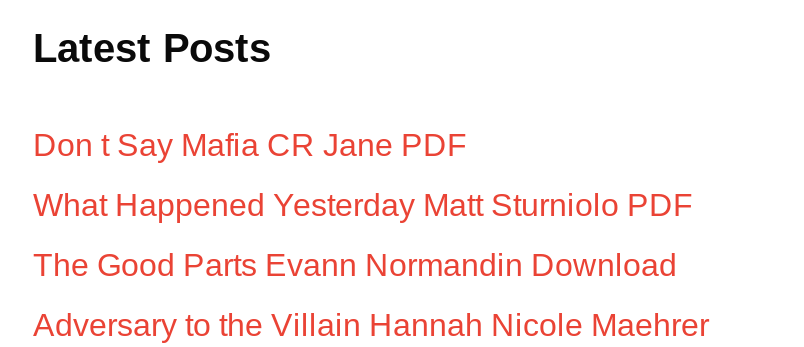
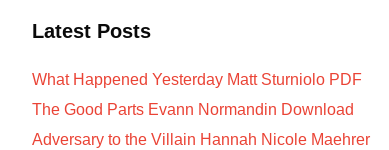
- Don t Say Mafia CR Jane PDF
